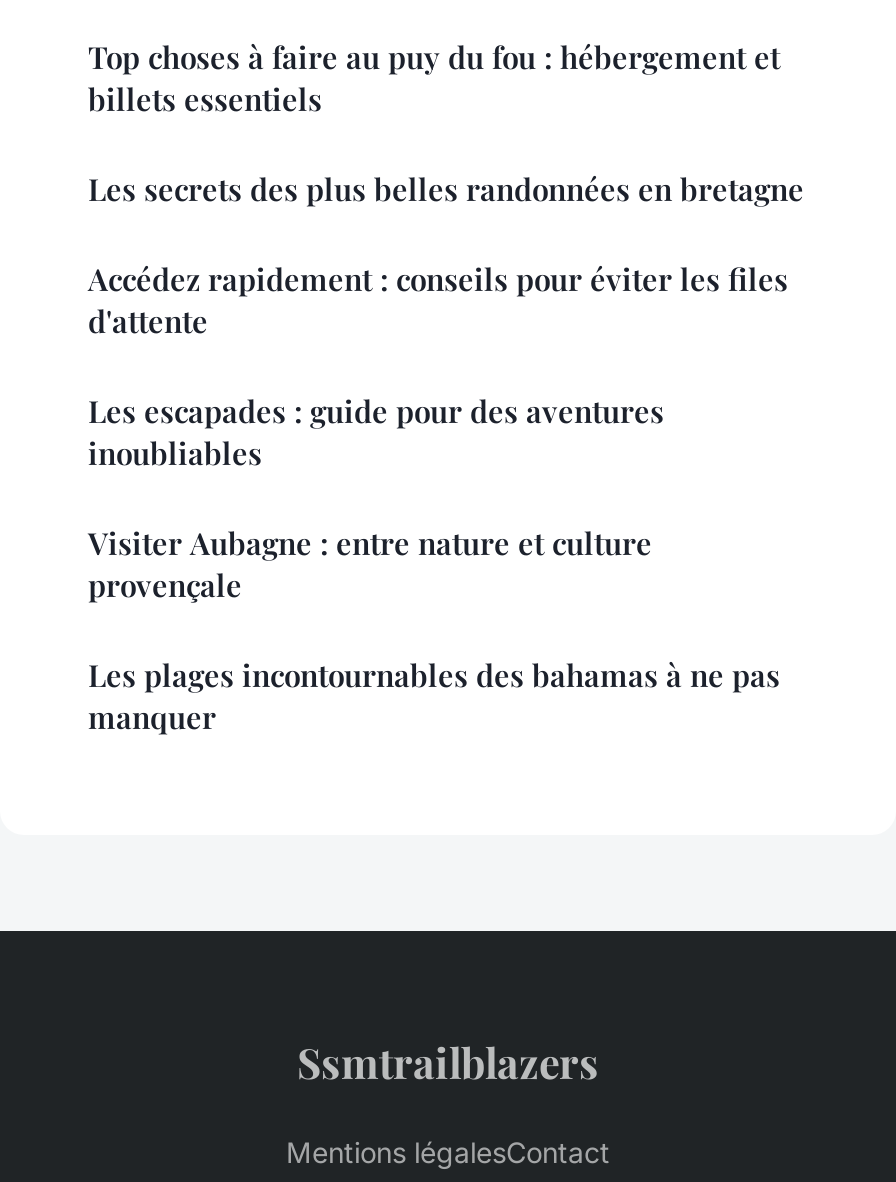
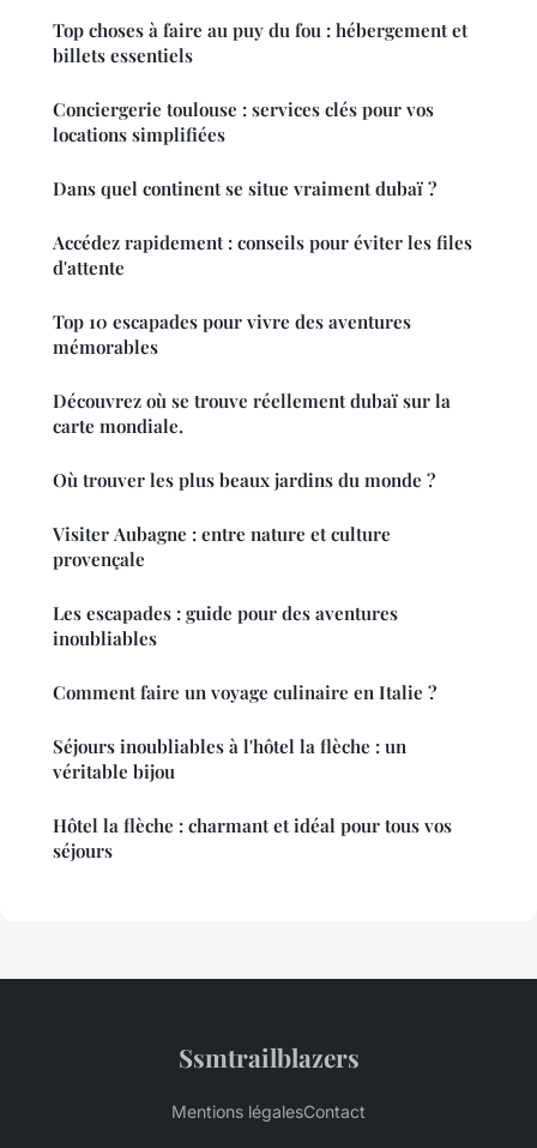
- Les secrets des plus belles randonnées en bretagne
+ Conciergerie toulouse : services clés pour vos
+ locations simplifiées
+ Dans quel continent se situe vraiment dubaï ?

+ Top 10 escapades pour vivre des aventures
+ mémorables
+ Découvrez où se trouve réellement dubaï sur la
+ carte mondiale.
+ Où trouver les plus beaux jardins du monde ?

moved down: Les escapades : guide pour des aventures | inoubliables

- Les plages incontournables des bahamas à ne pas
- manquer
+ Comment faire un voyage culinaire en Italie ?
+ Séjours inoubliables à l'hôtel la flèche : un
+ véritable bijou
+ Hôtel la flèche : charmant et idéal pour tous vos
+ séjours
